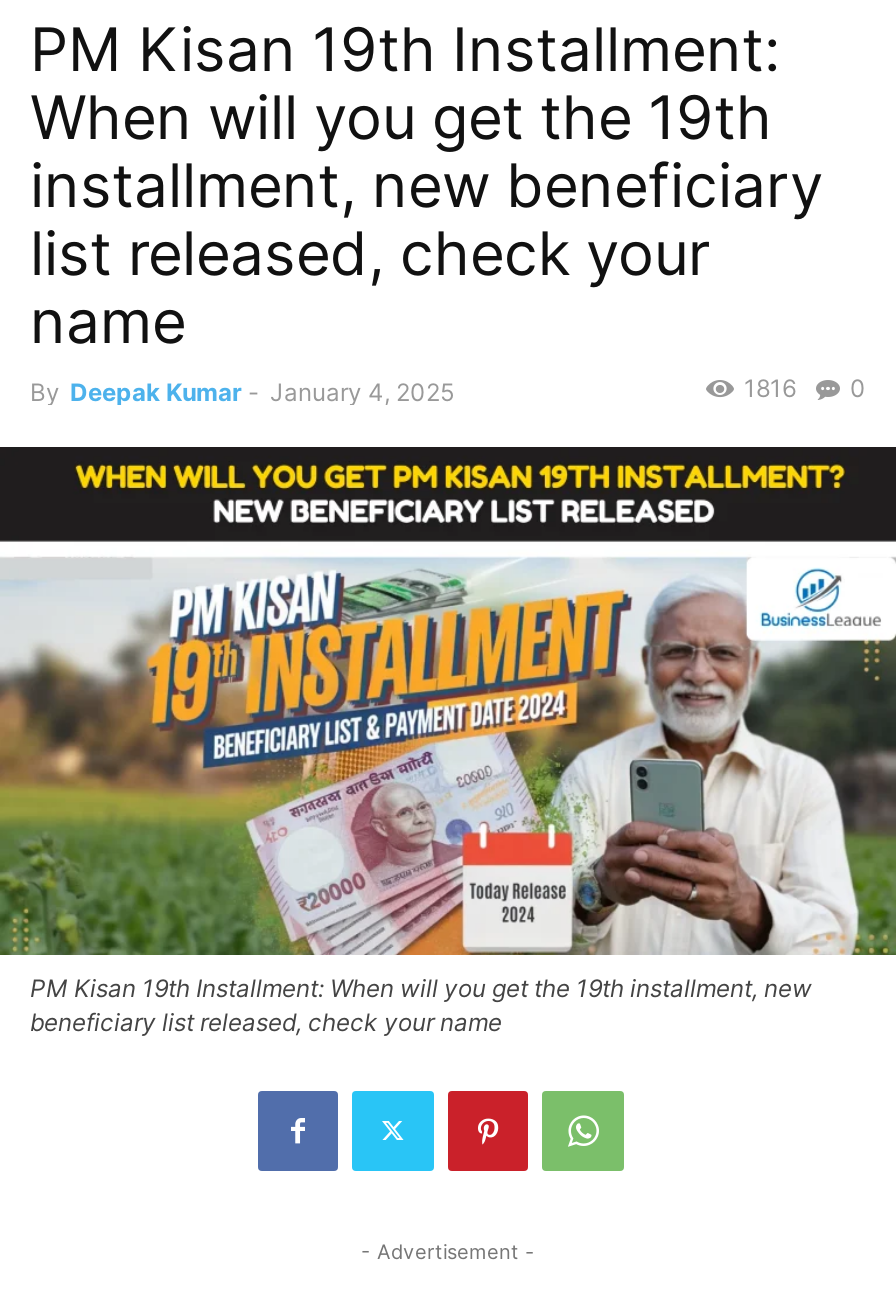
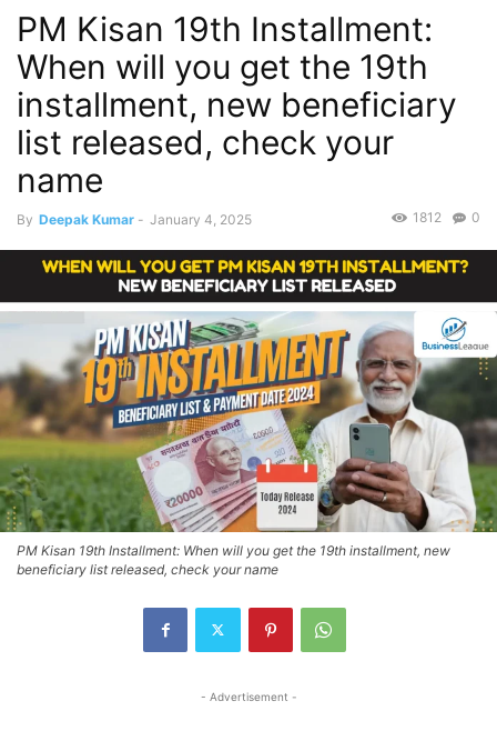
- 1816 0
+ 1812 0
